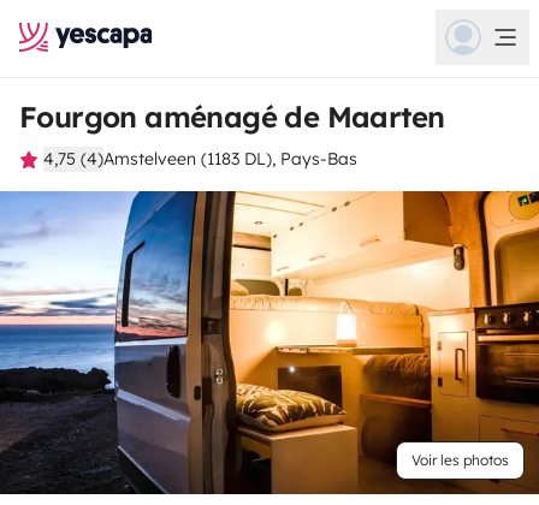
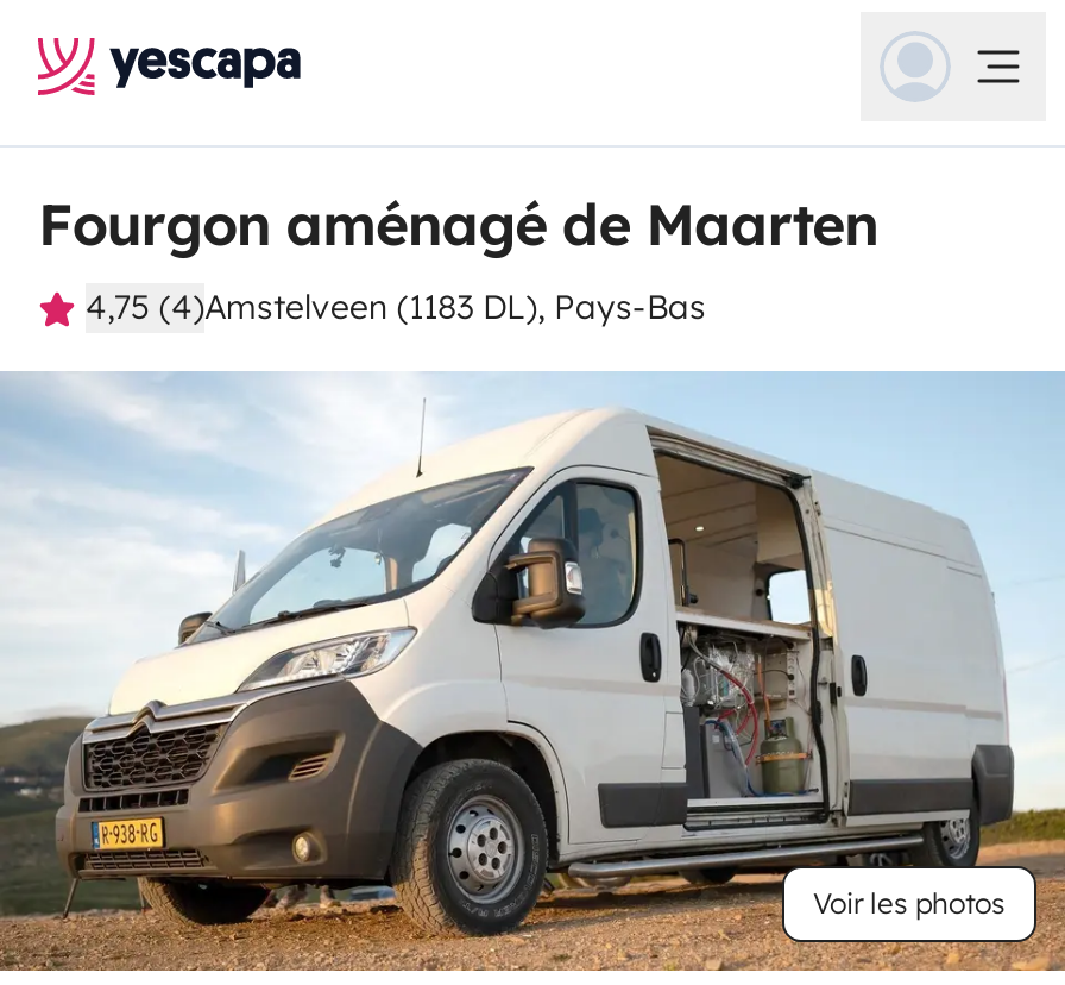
- [image]
+ [image]
